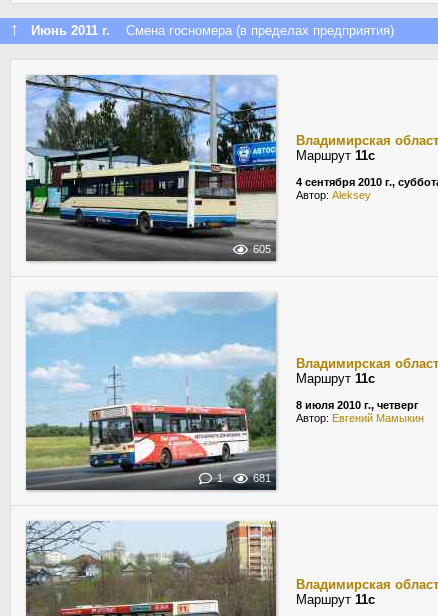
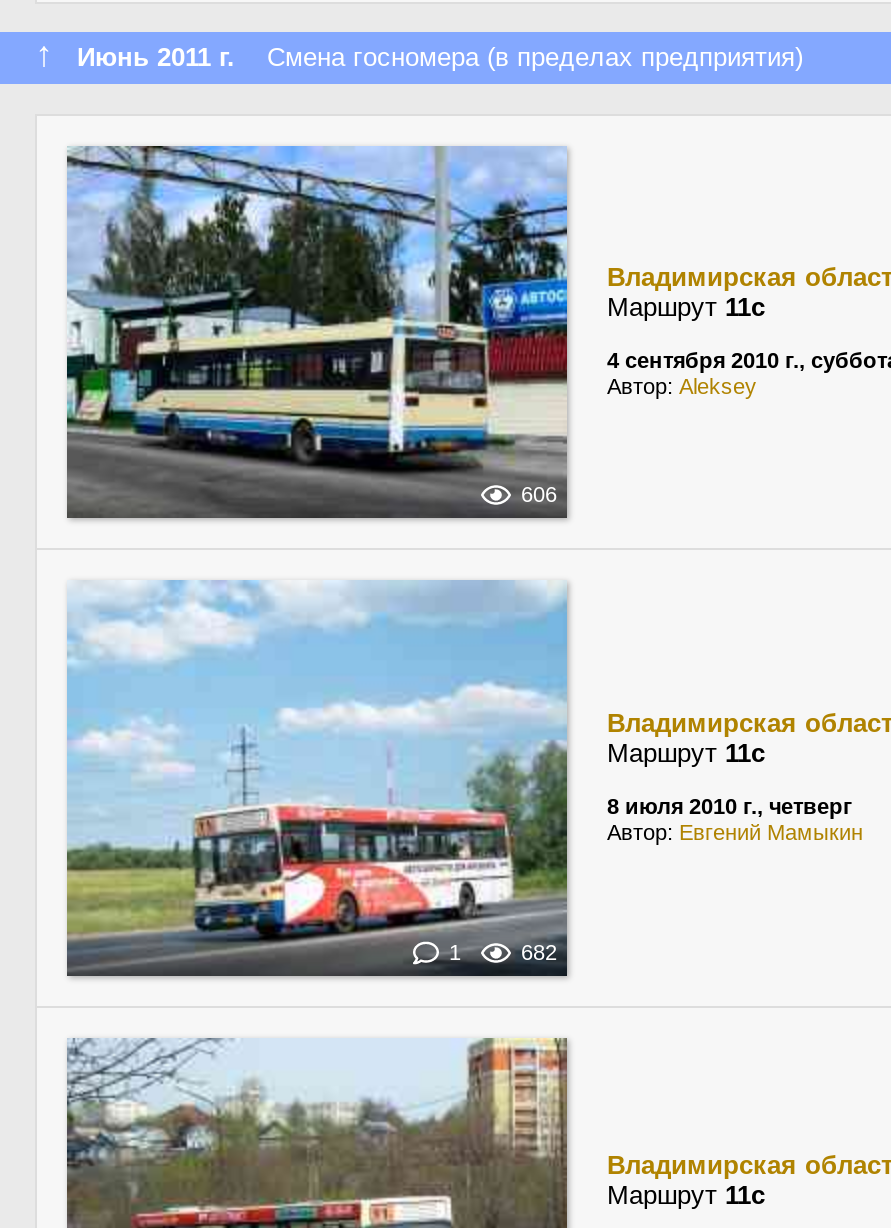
- 605
+ 606

- 681
+ 682
